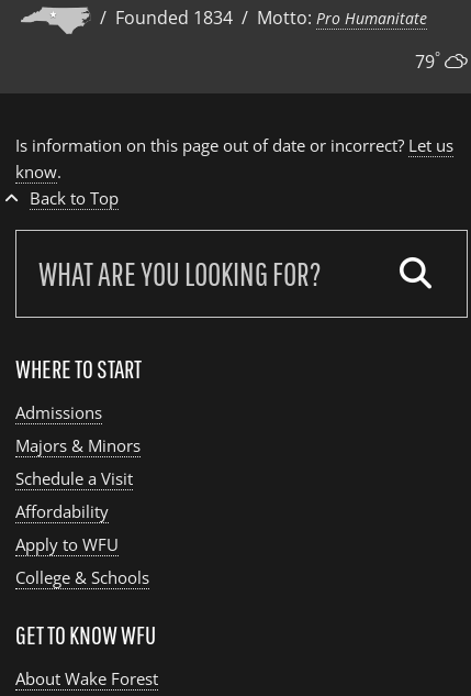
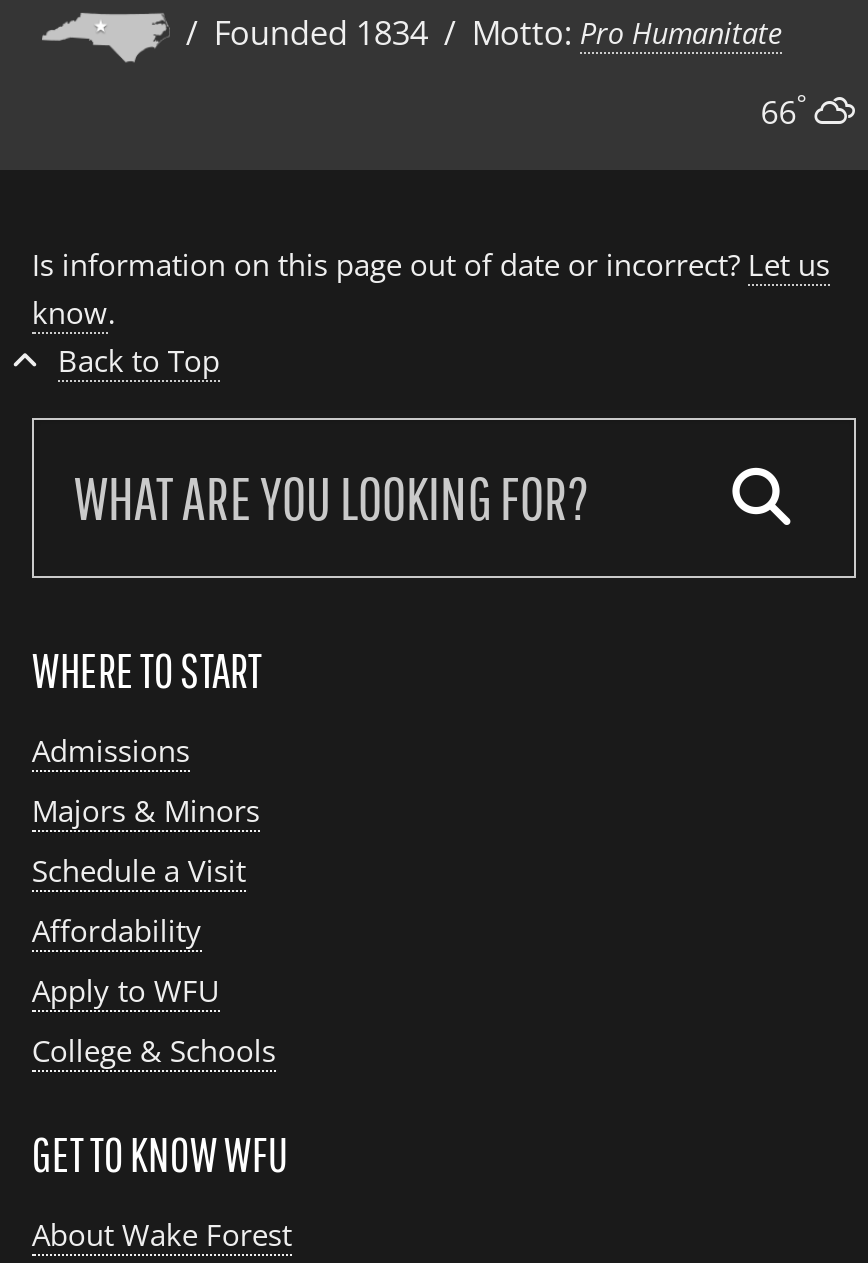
- 79°
+ 66°
